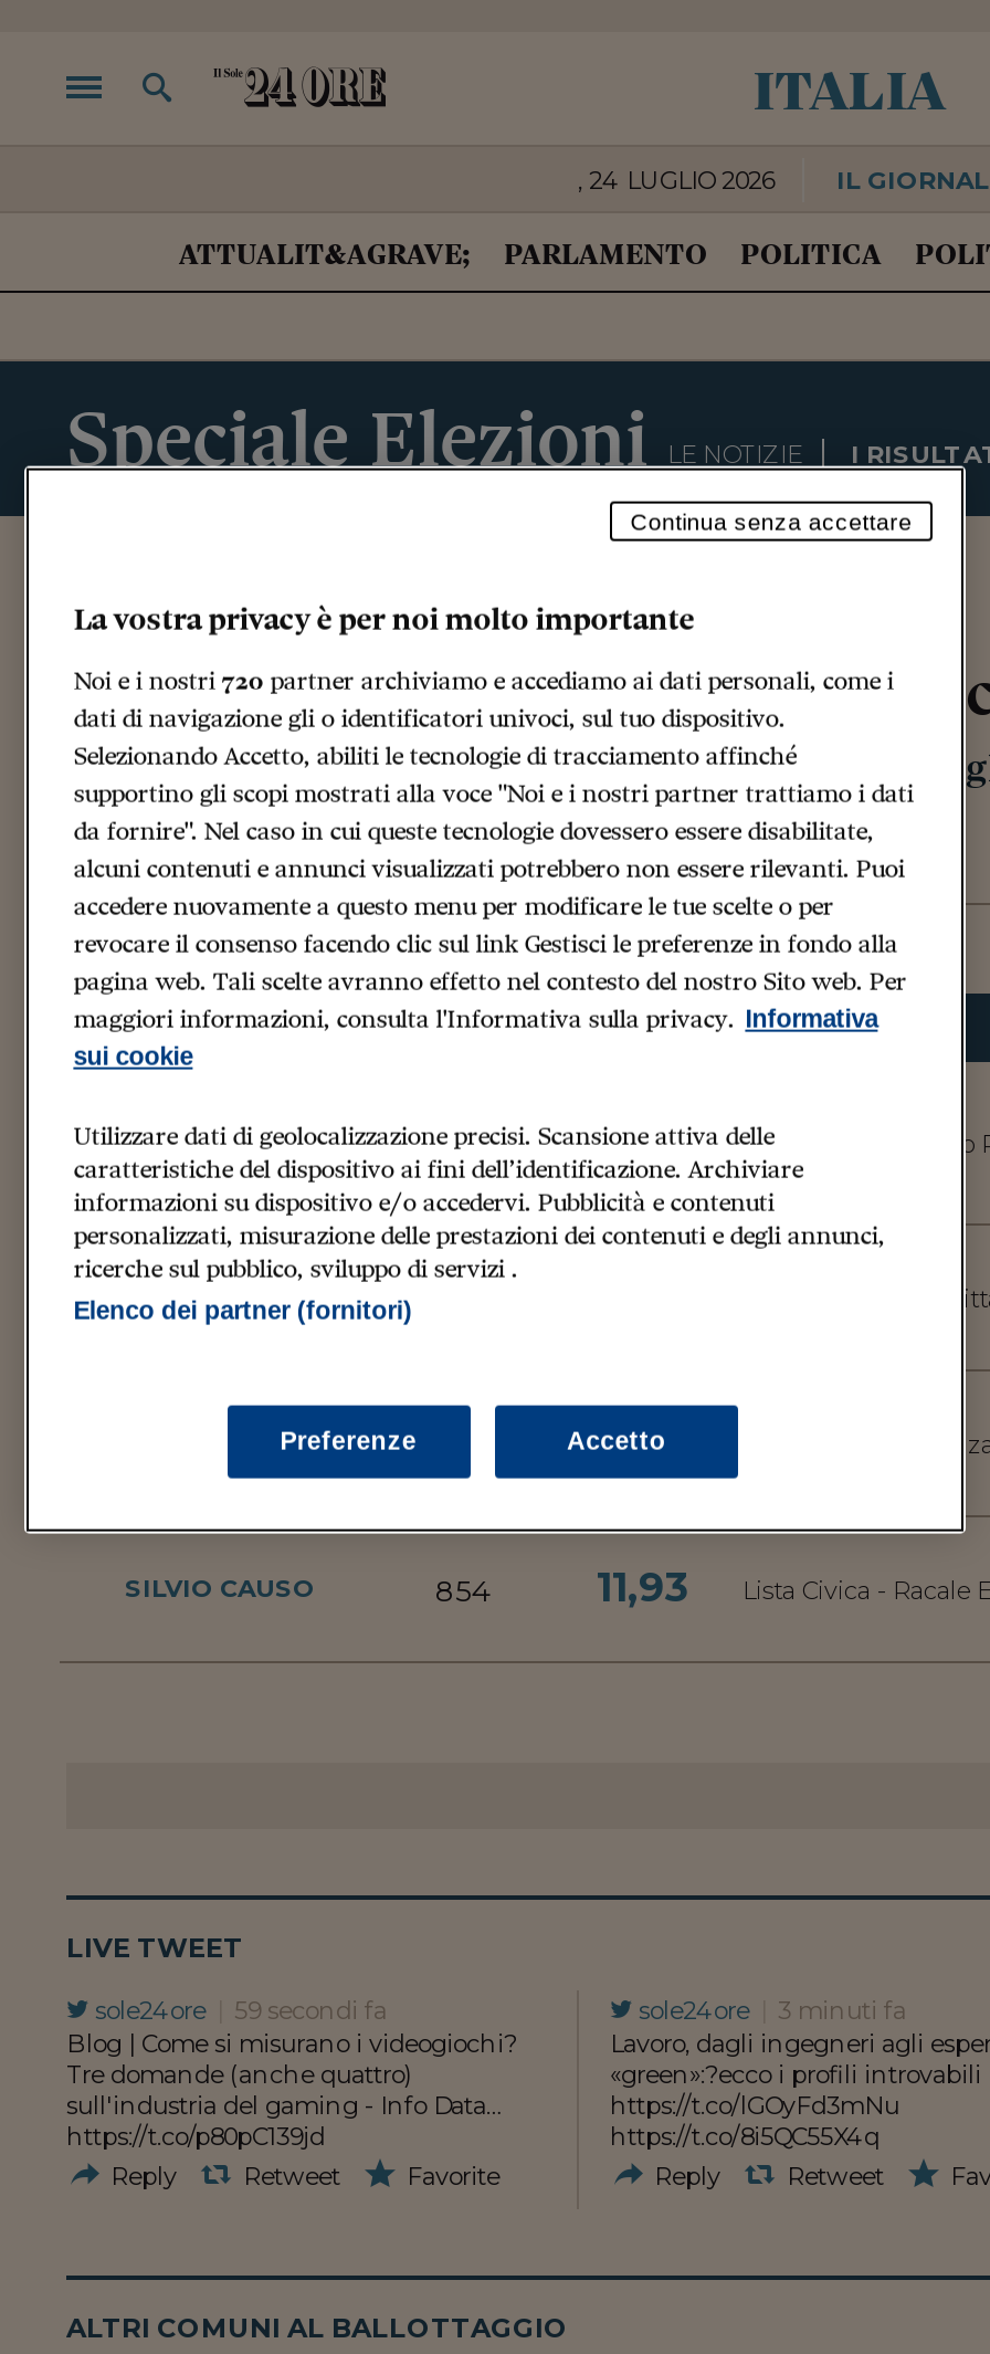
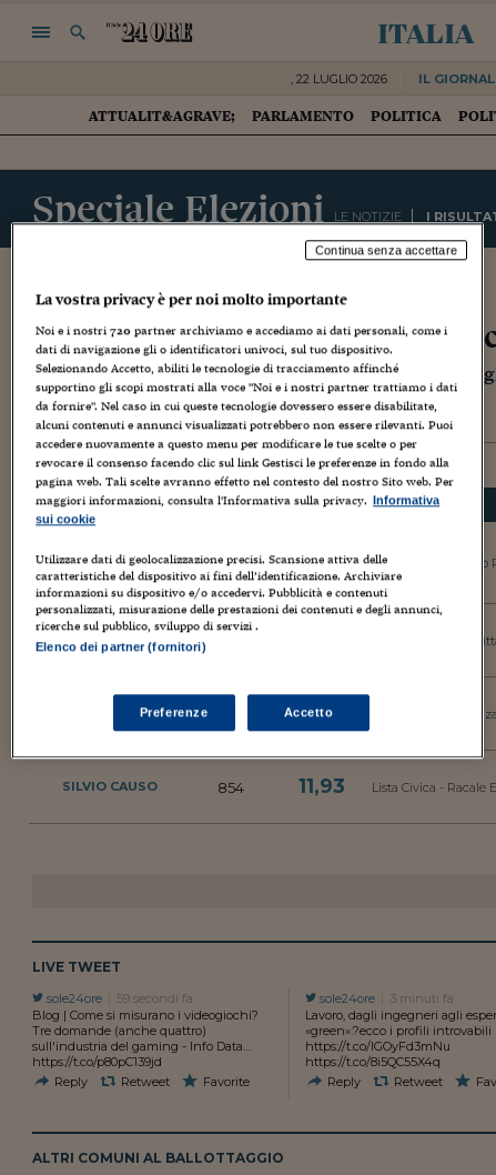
- , 24 LUGLIO 2026
+ , 22 LUGLIO 2026
